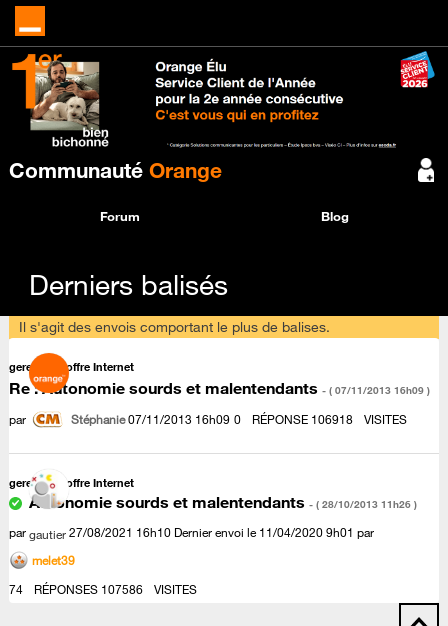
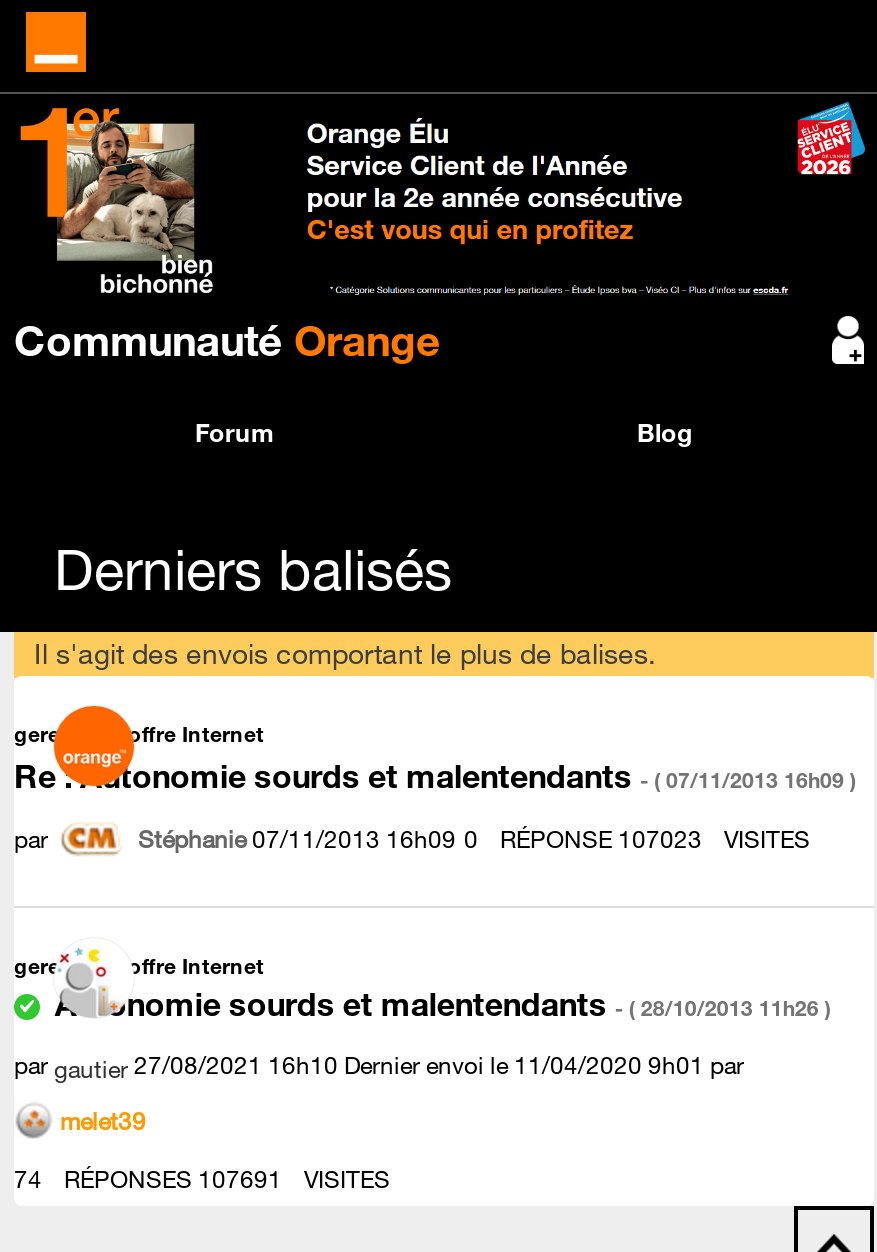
- Stéphanie 07/11/2013 16h09 0 RÉPONSE 106918
+ Stéphanie 07/11/2013 16h09 0 RÉPONSE 107023

- 74 RÉPONSES 107586 VISITES
+ 74 RÉPONSES 107691 VISITES
